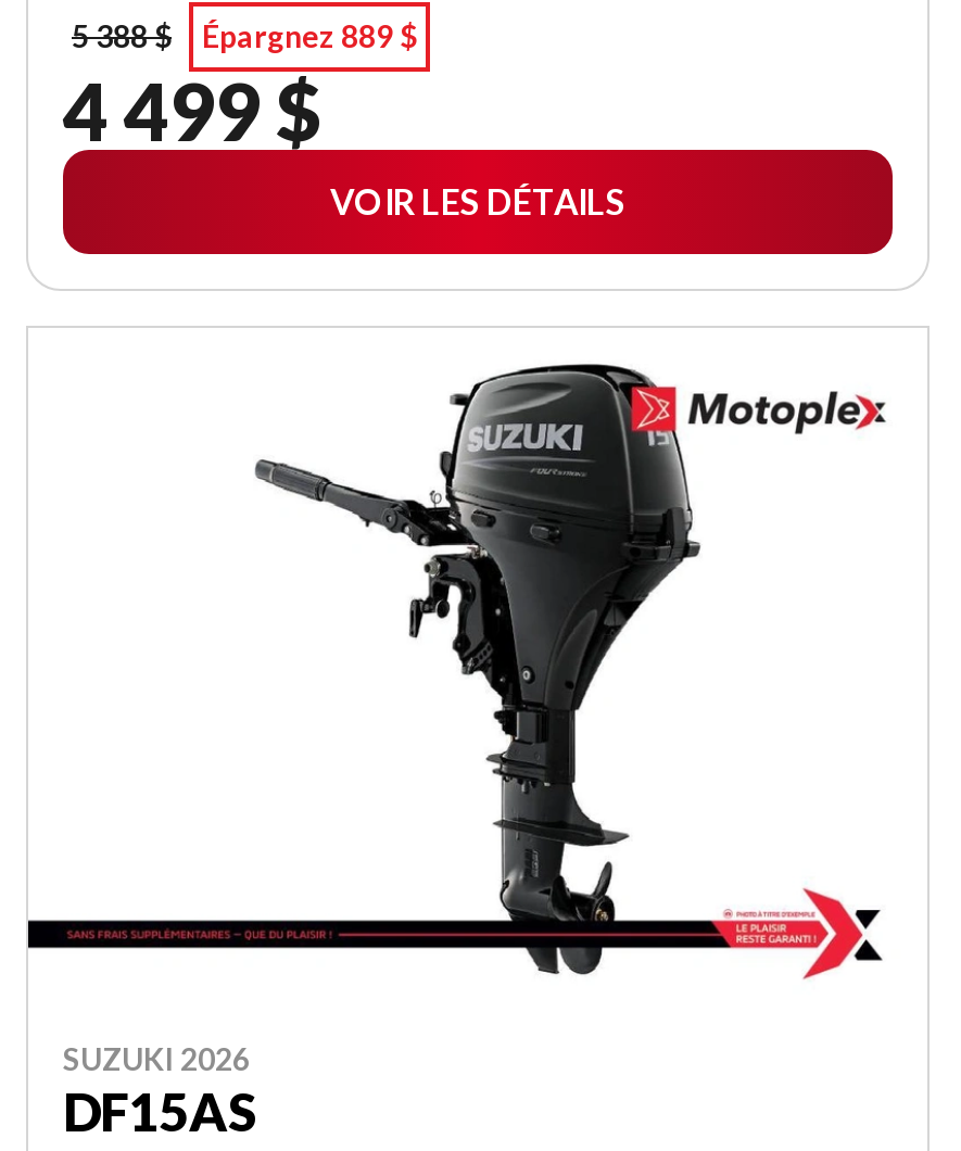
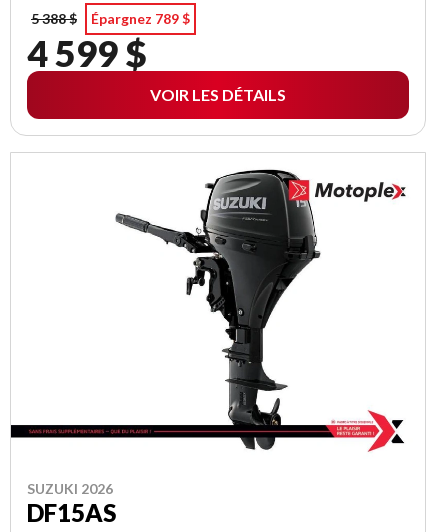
- 5 388 $ Épargnez 889 $
+ 5 388 $ Épargnez 789 $

- 4 499 $
+ 4 599 $
